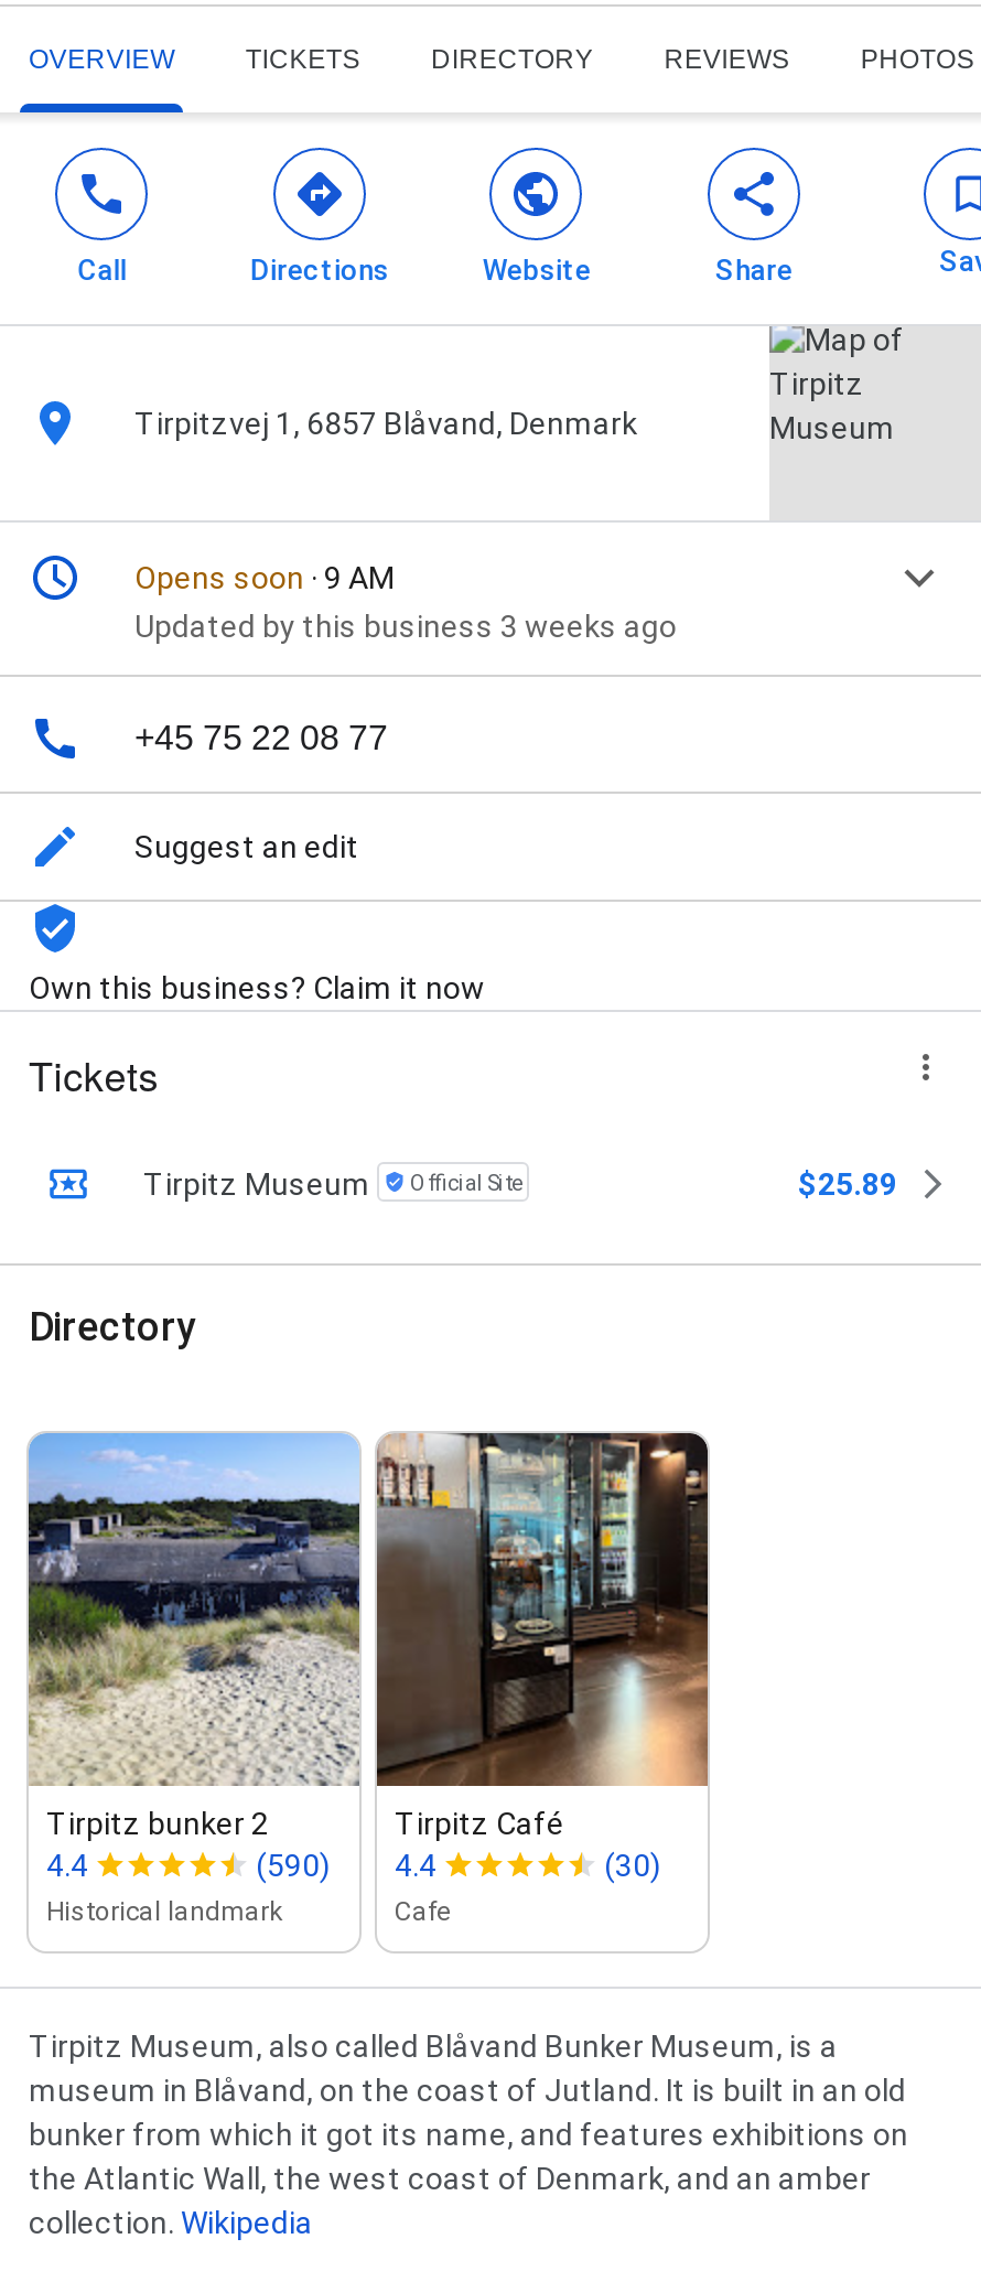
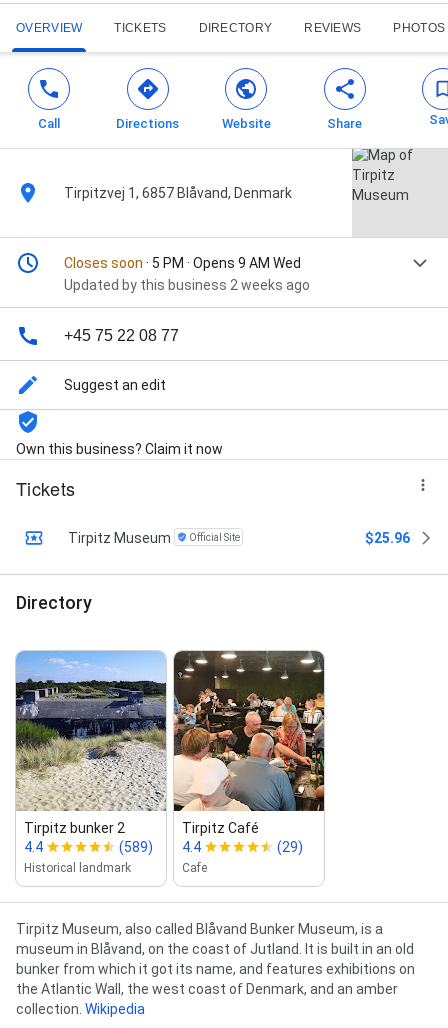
- Opens soon · 9 AM
- Updated by this business 3 weeks ago
+ Closes soon · 5 PM · Opens 9 AM Wed
+ Updated by this business 2 weeks ago

- $25.89
+ $25.96

- [image]
- (590) 4.4
+ [image]
+ (589) 4.4

- (30)
+ (29)
